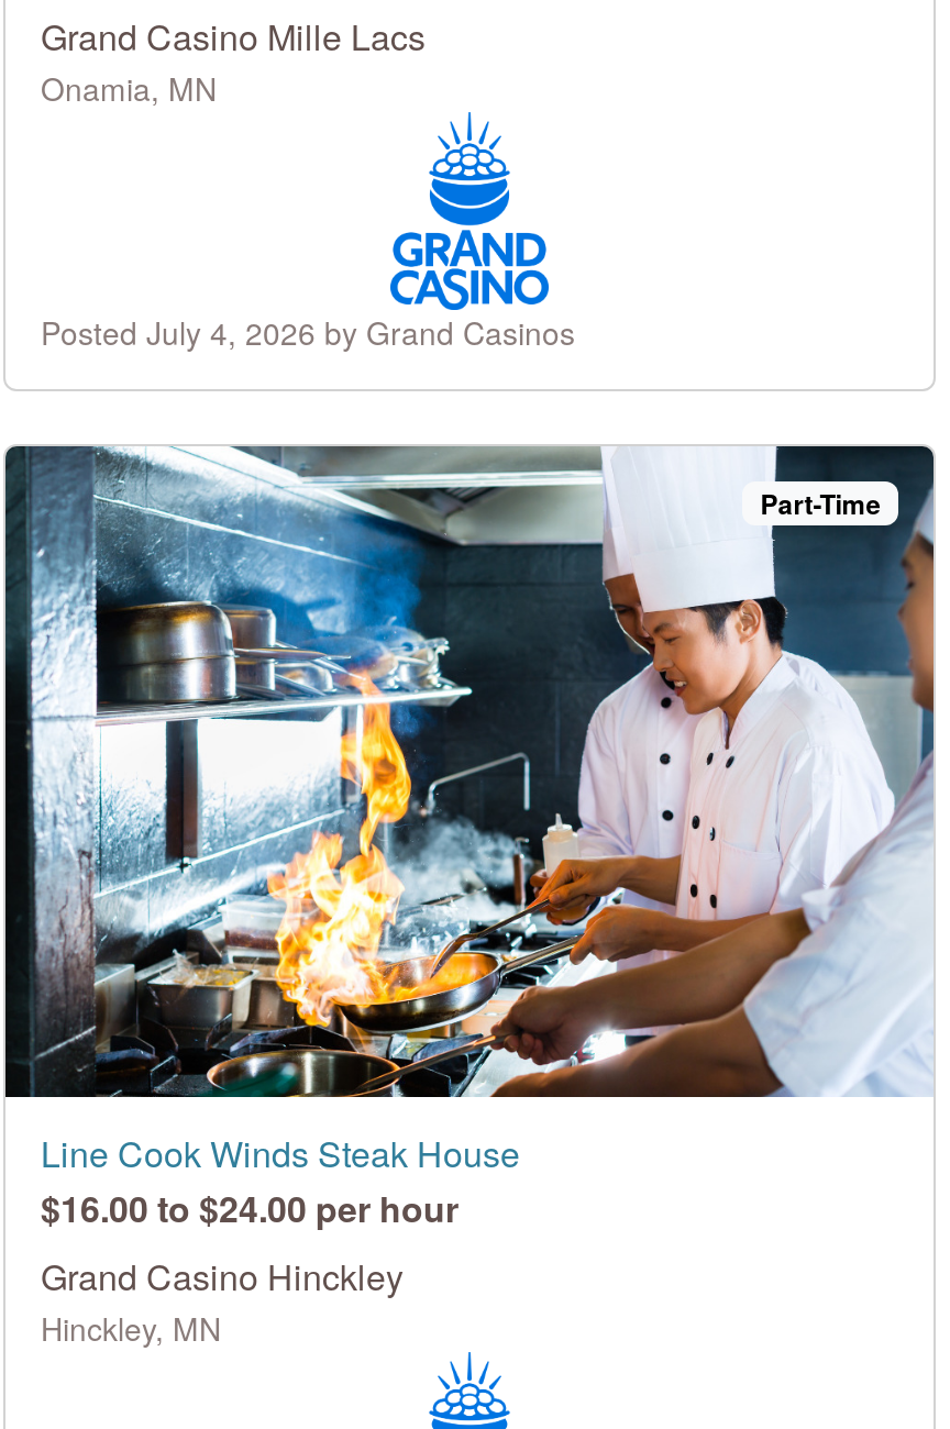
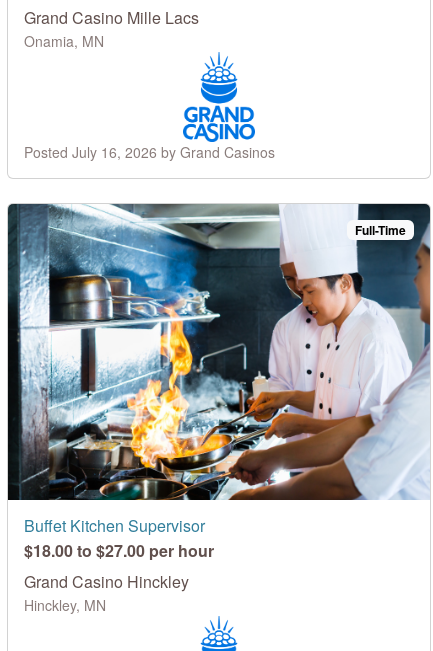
- Posted July 4, 2026 by Grand Casinos
+ Posted July 16, 2026 by Grand Casinos

- Part-Time
+ Full-Time

- Line Cook Winds Steak House
- $16.00 to $24.00 per hour
+ Buffet Kitchen Supervisor
+ $18.00 to $27.00 per hour
